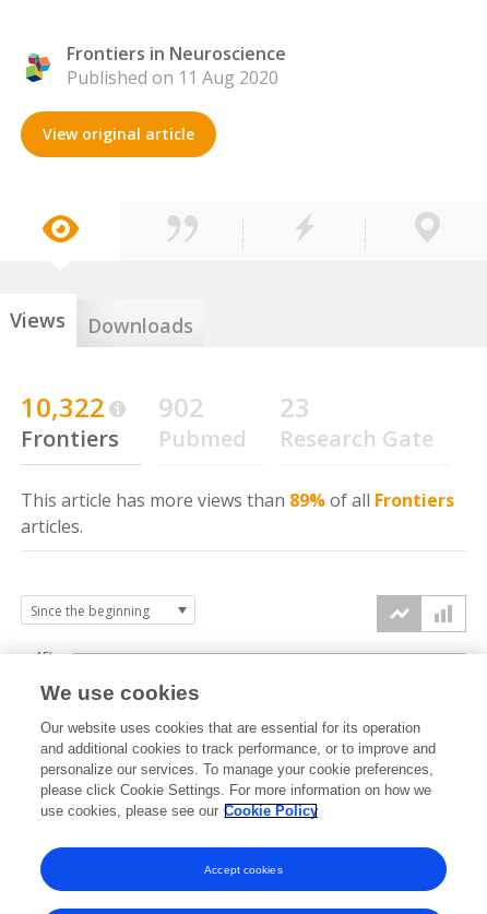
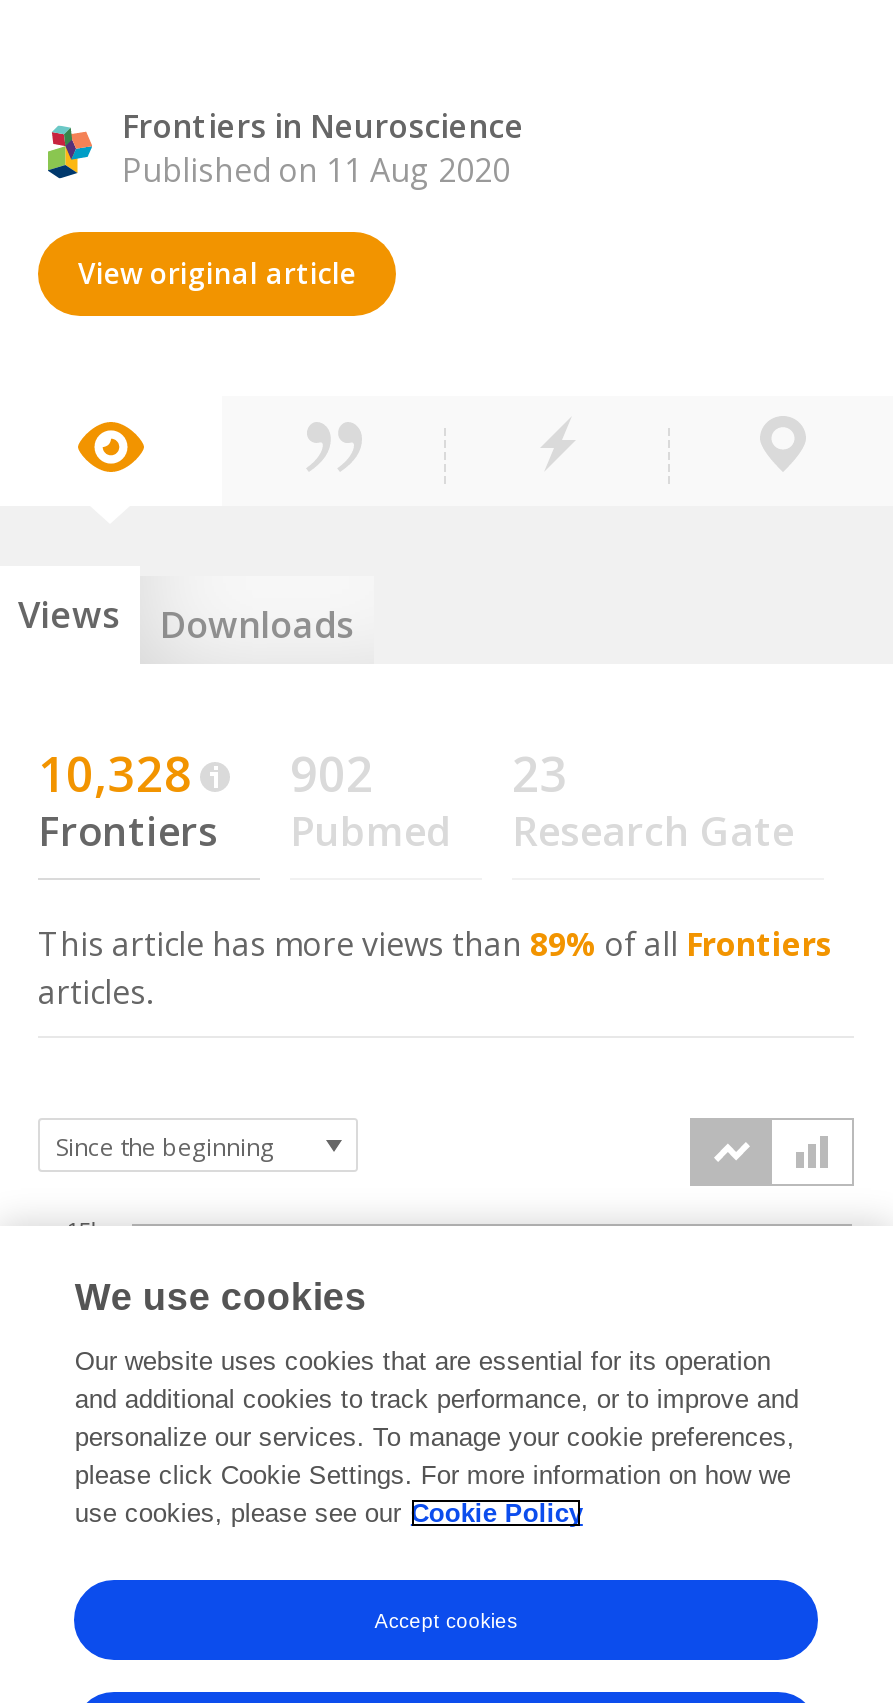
- 10,322
+ 10,328
